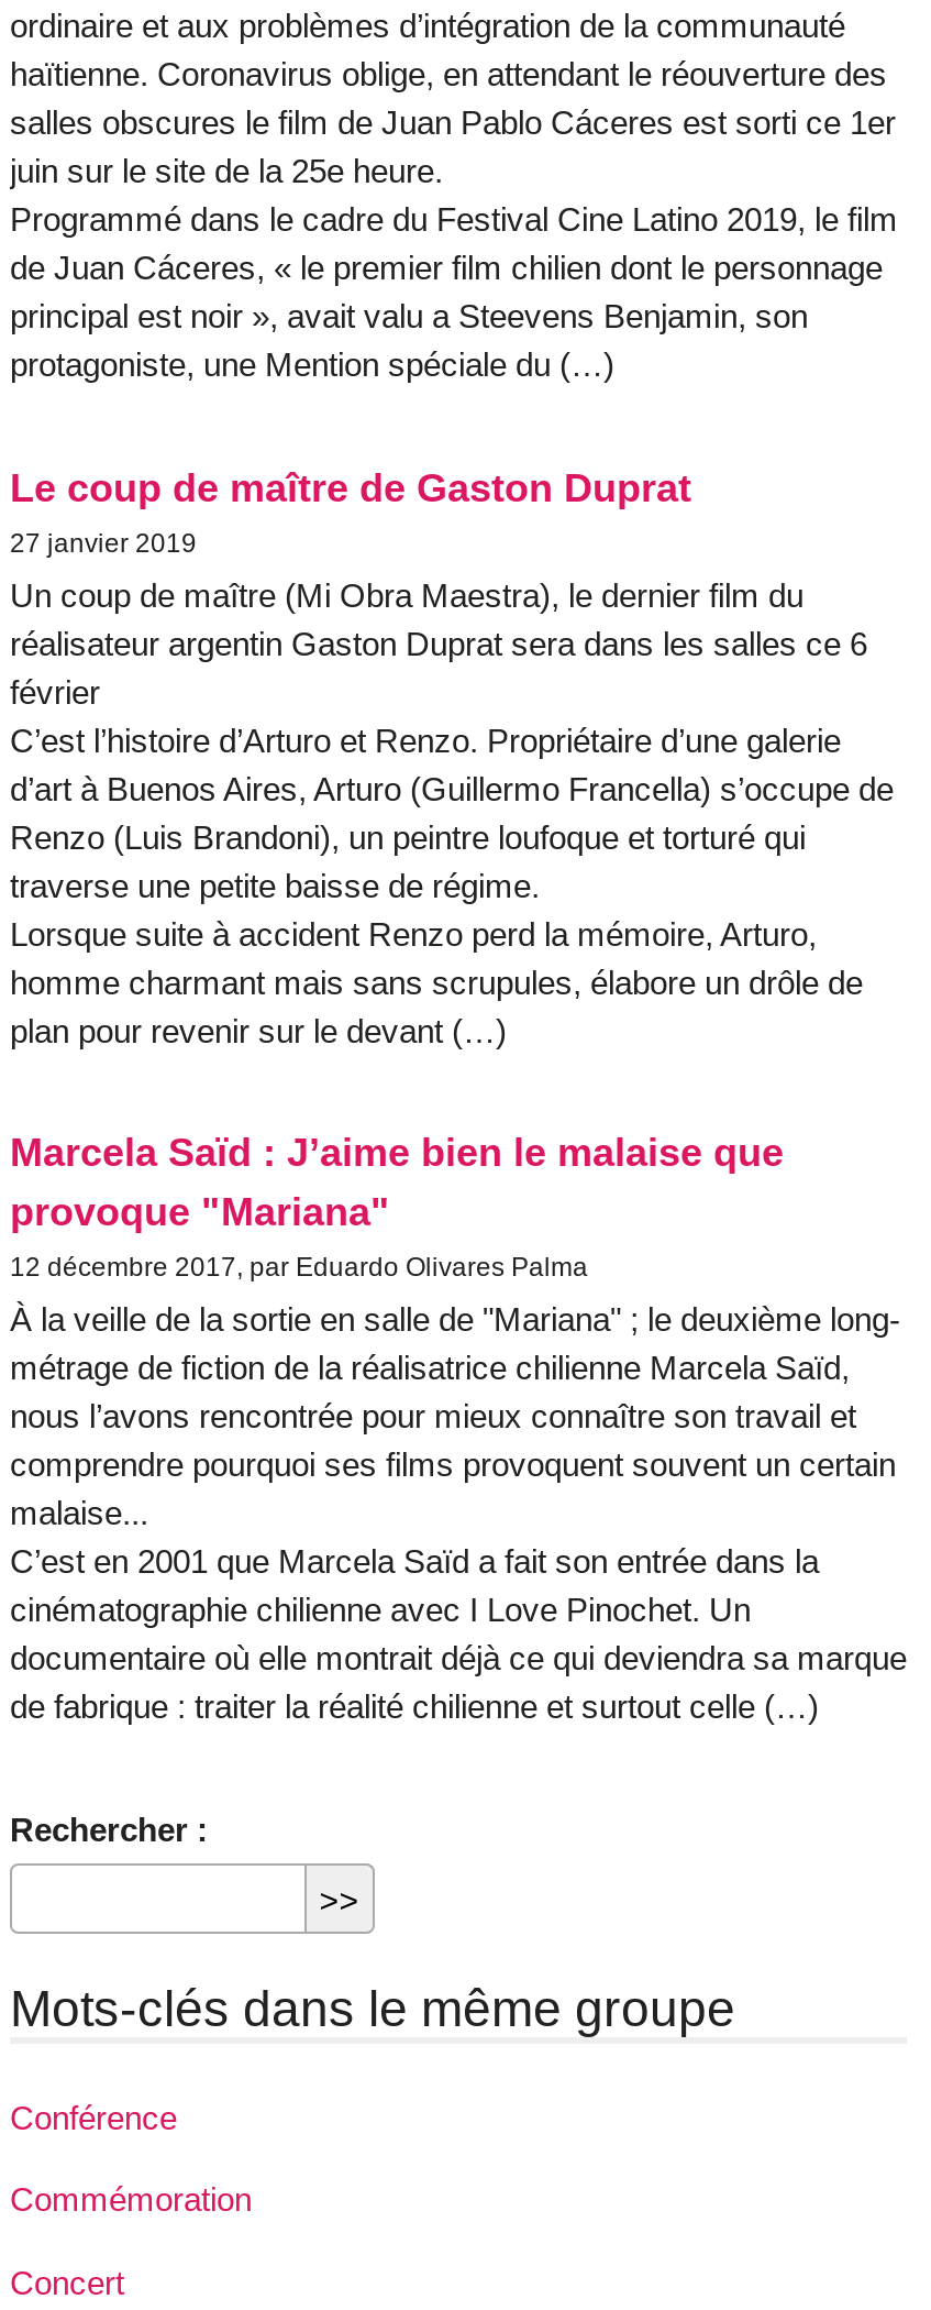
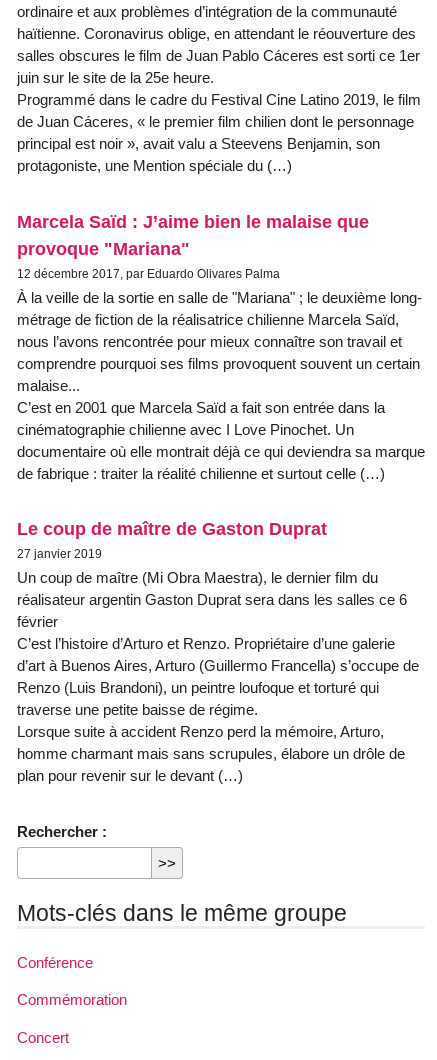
moved down: Le coup de maître de Gaston Duprat | 27 janvier 2019 | Un coup de maître (Mi Obra Maestra), le dernier film du | ... | homme charmant mais sans scrupules, élabore un drôle de | plan pour revenir sur le devant (…)

moved up: Marcela Saïd : J’aime bien le malaise que | provoque "Mariana" | 12 décembre 2017, par Eduardo Olivares Palma | ... | documentaire où elle montrait déjà ce qui deviendra sa marque | de fabrique : traiter la réalité chilienne et surtout celle (…)
